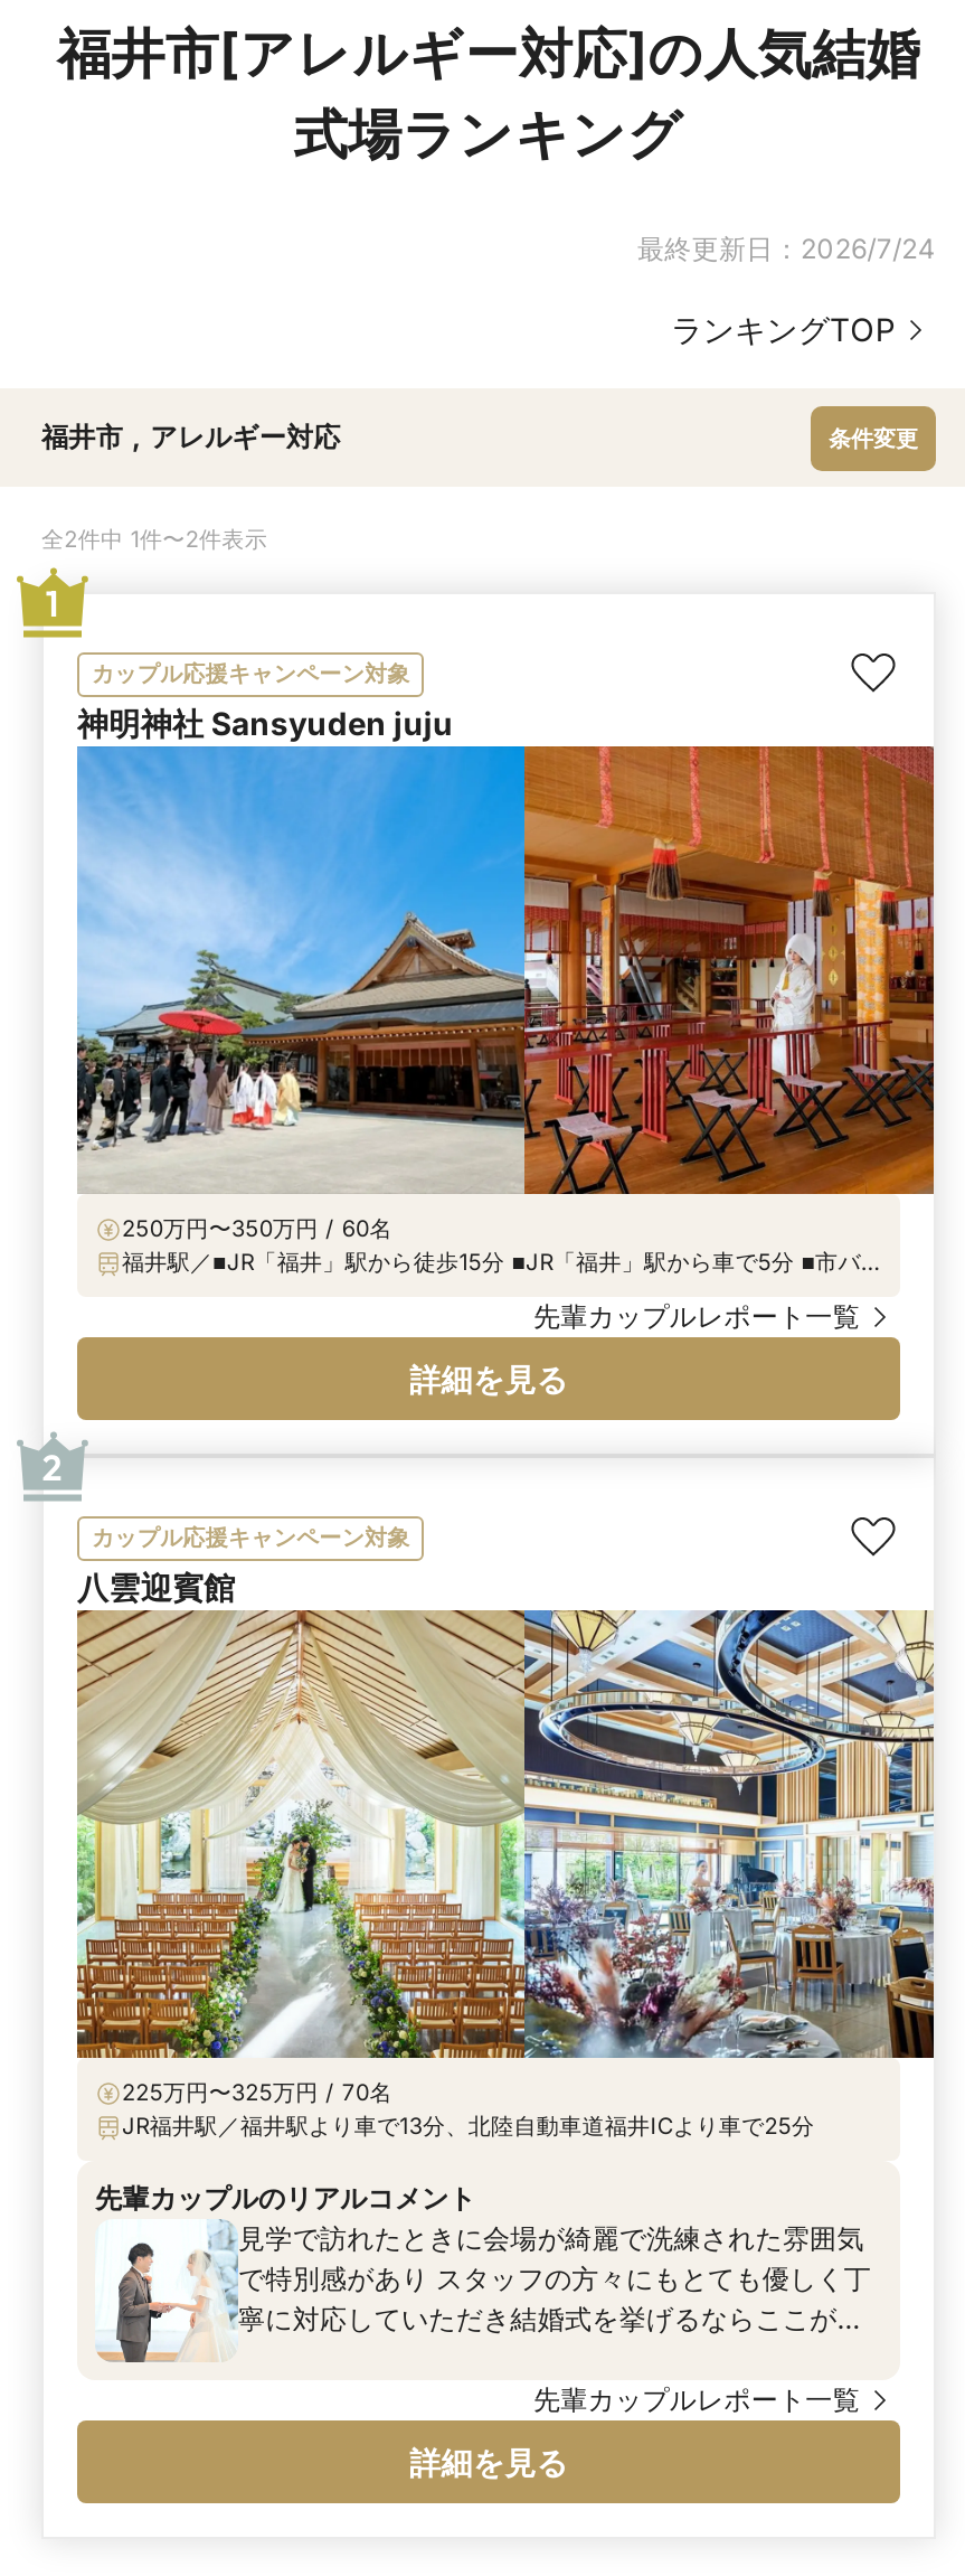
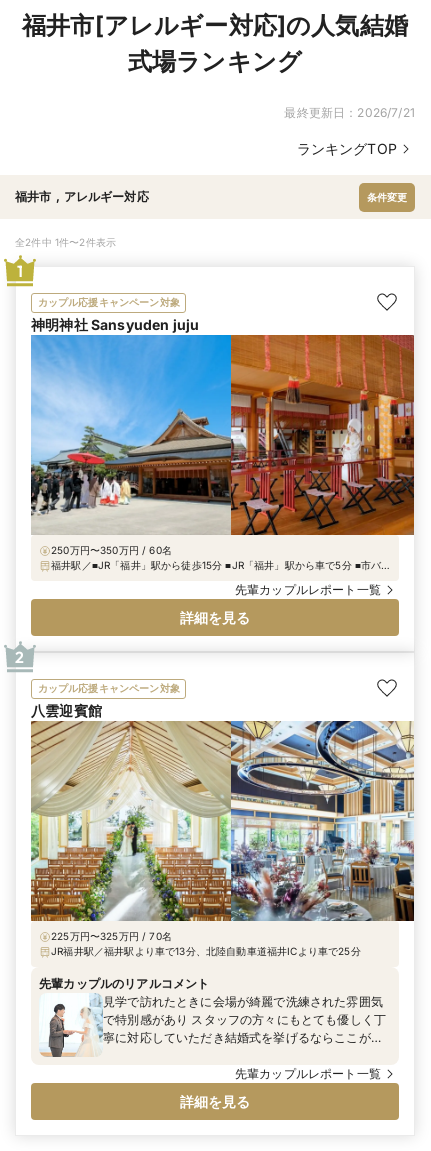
- 最終更新日：2026/7/24
+ 最終更新日：2026/7/21
